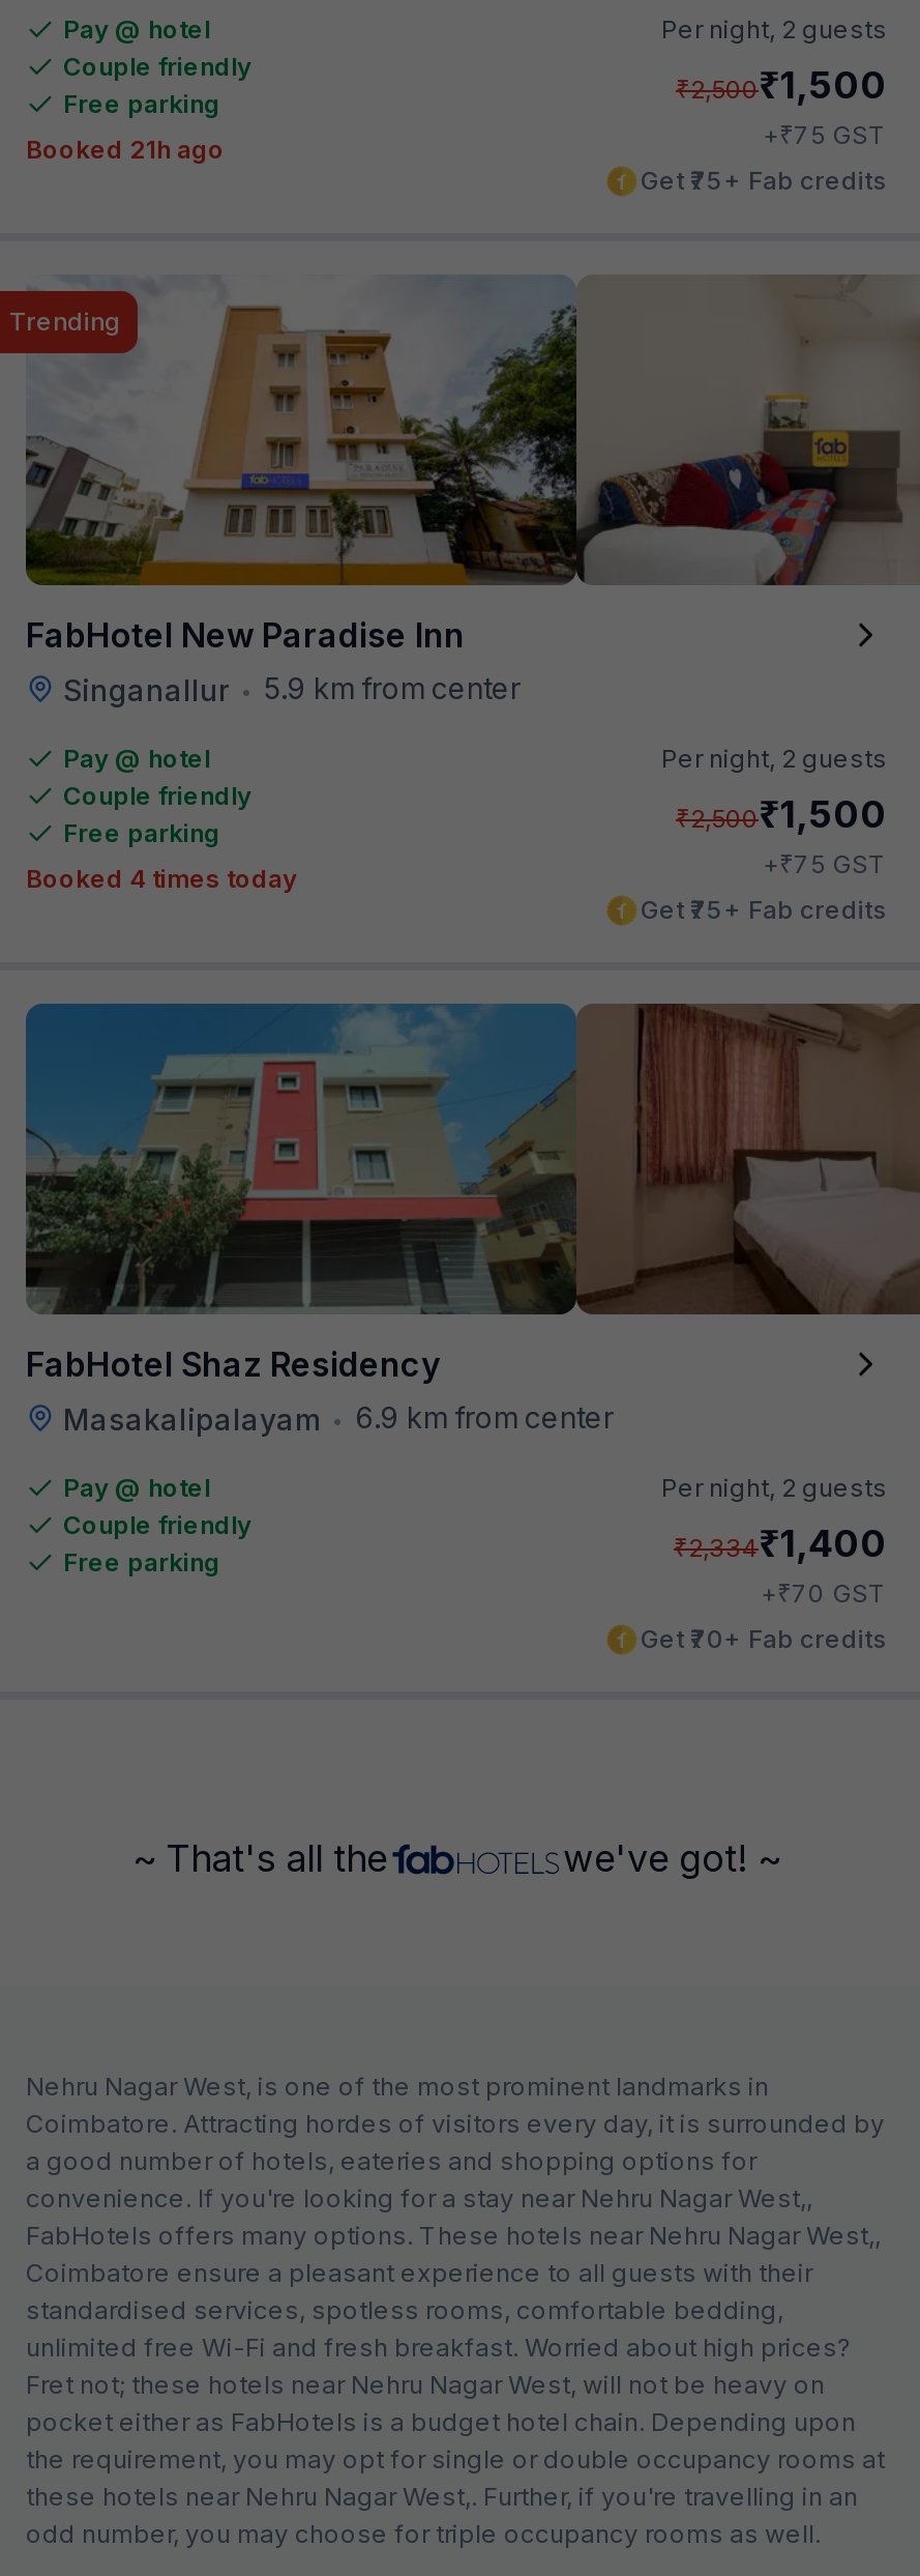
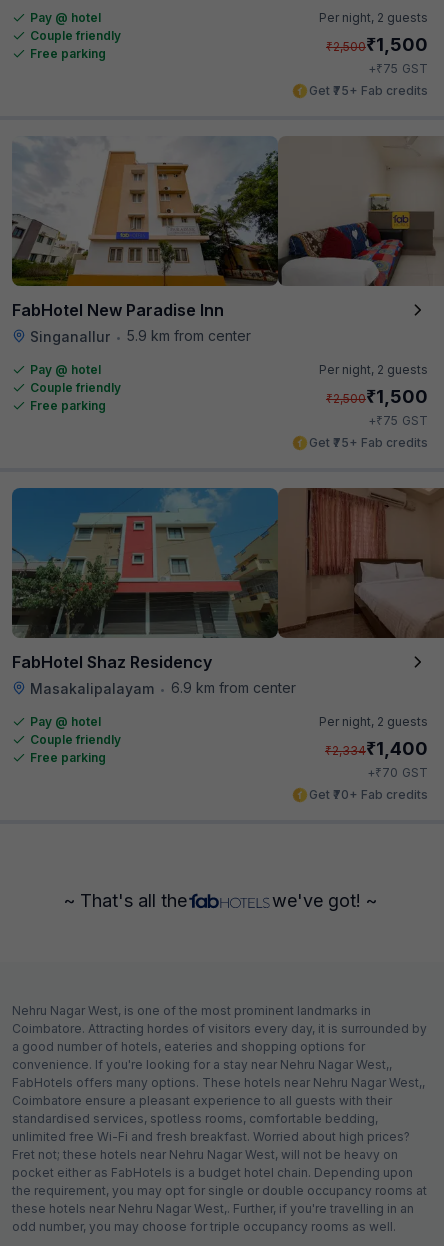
- Booked 21h ago

- Trending

- Booked 4 times today
